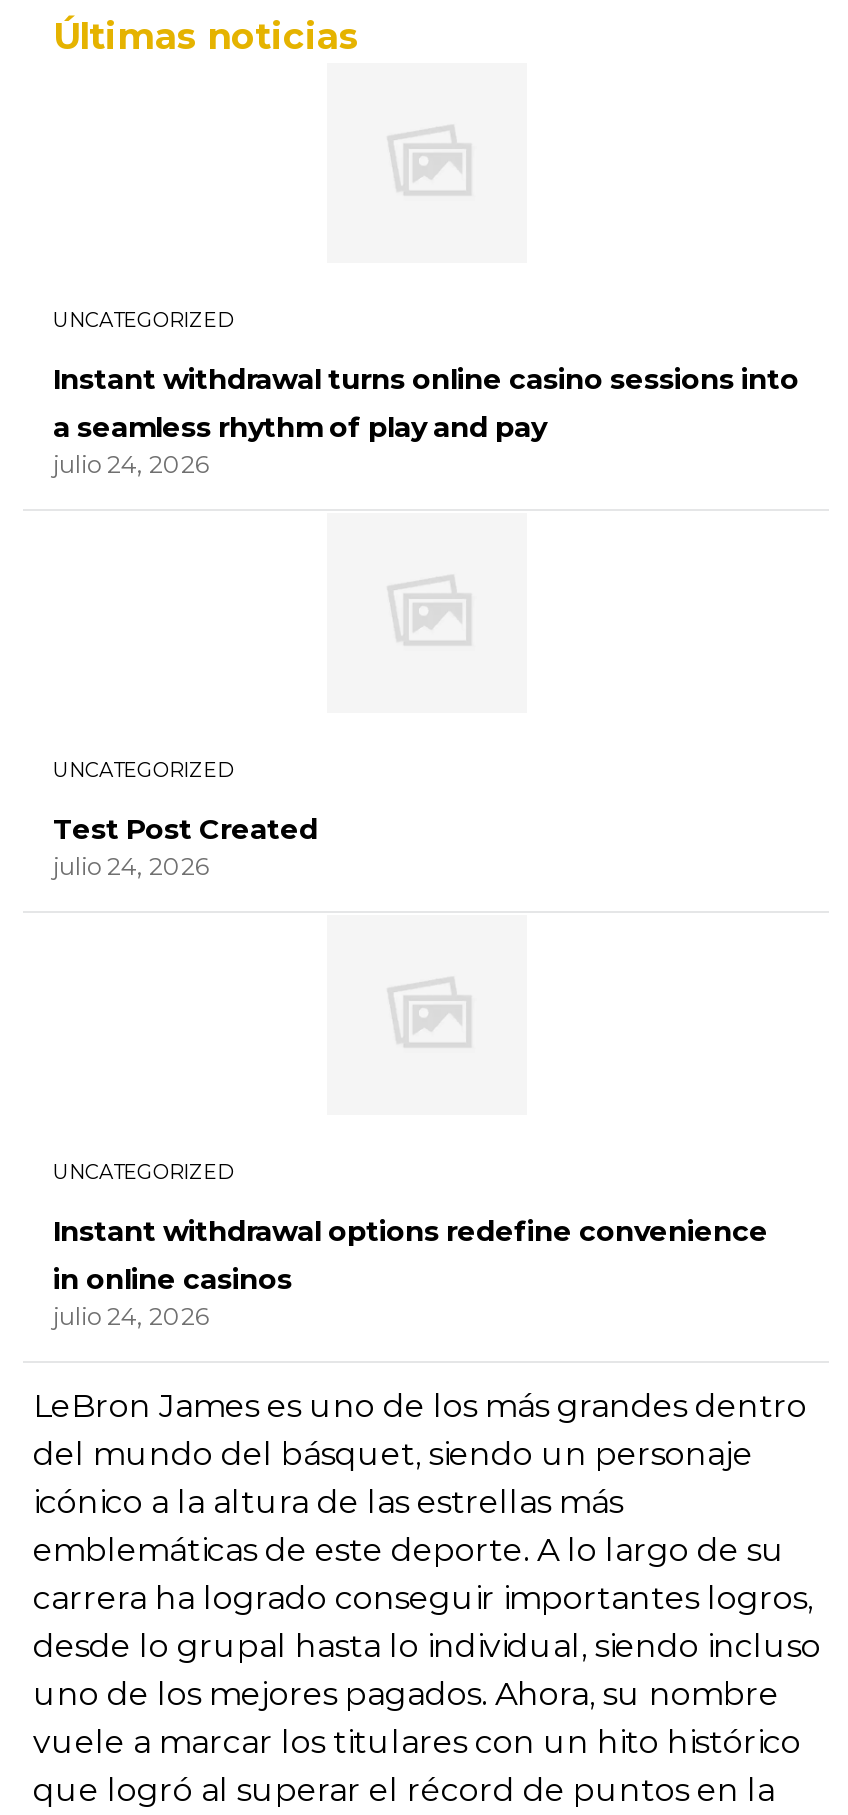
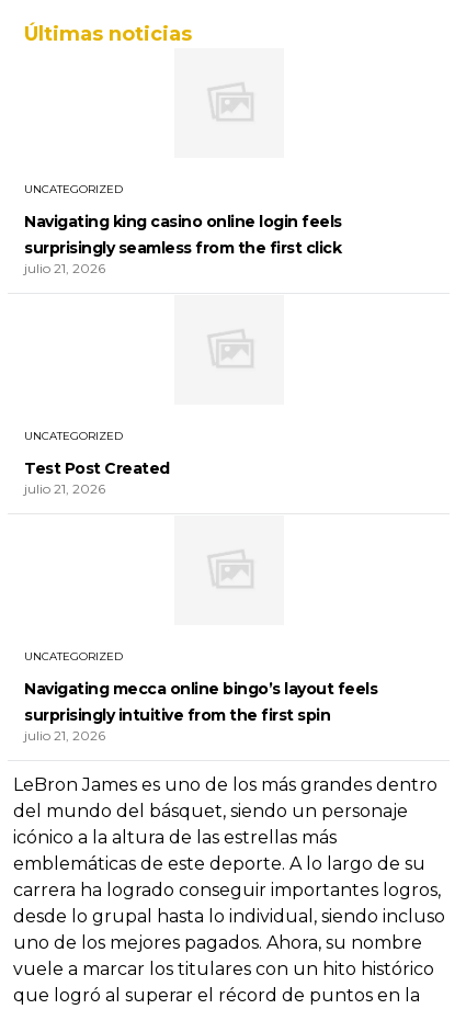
- Instant withdrawal turns online casino sessions into
- a seamless rhythm of play and pay
- julio 24, 2026
+ Navigating king casino online login feels
+ surprisingly seamless from the first click
+ julio 21, 2026

- julio 24, 2026
+ julio 21, 2026

- Instant withdrawal options redefine convenience
- in online casinos
- julio 24, 2026
+ Navigating mecca online bingo’s layout feels
+ surprisingly intuitive from the first spin
+ julio 21, 2026
